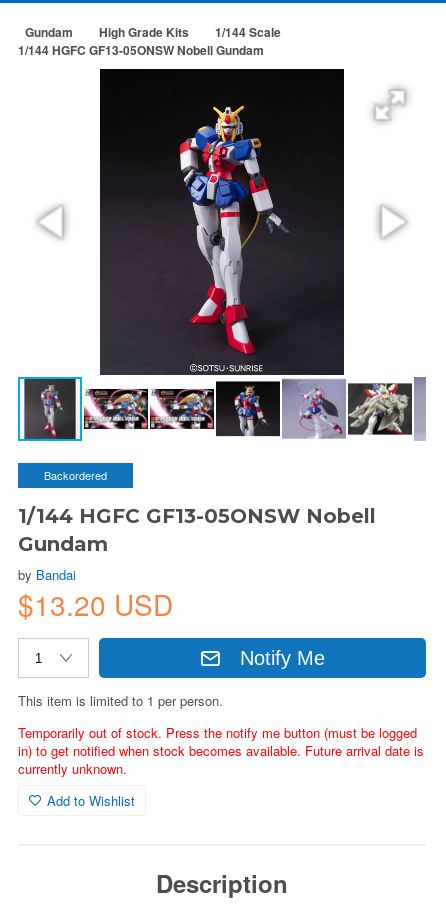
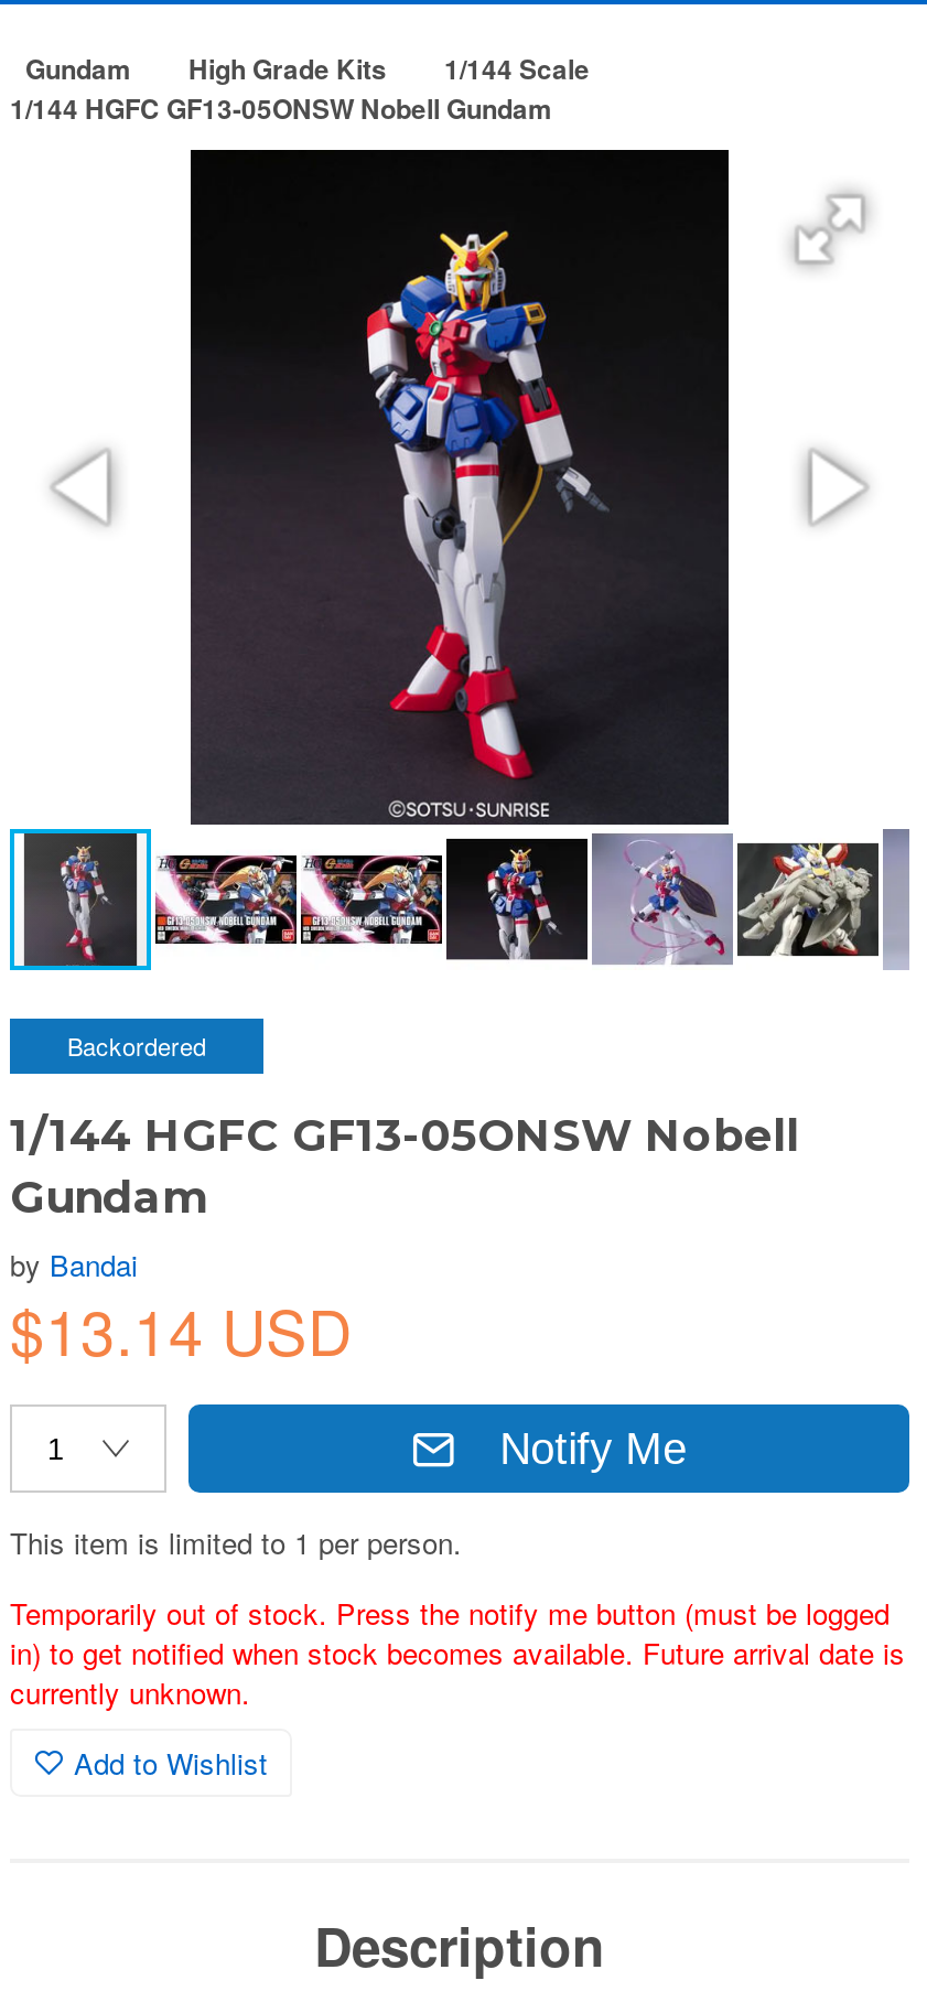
- $13.20 USD
+ $13.14 USD
